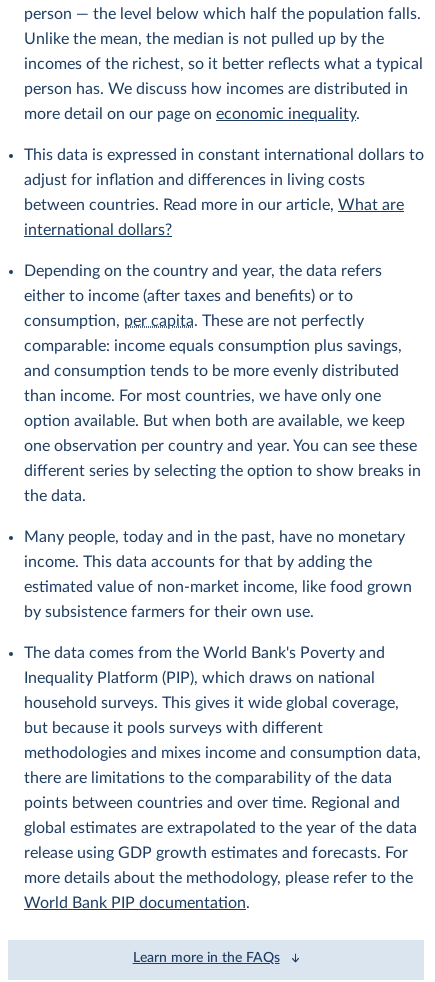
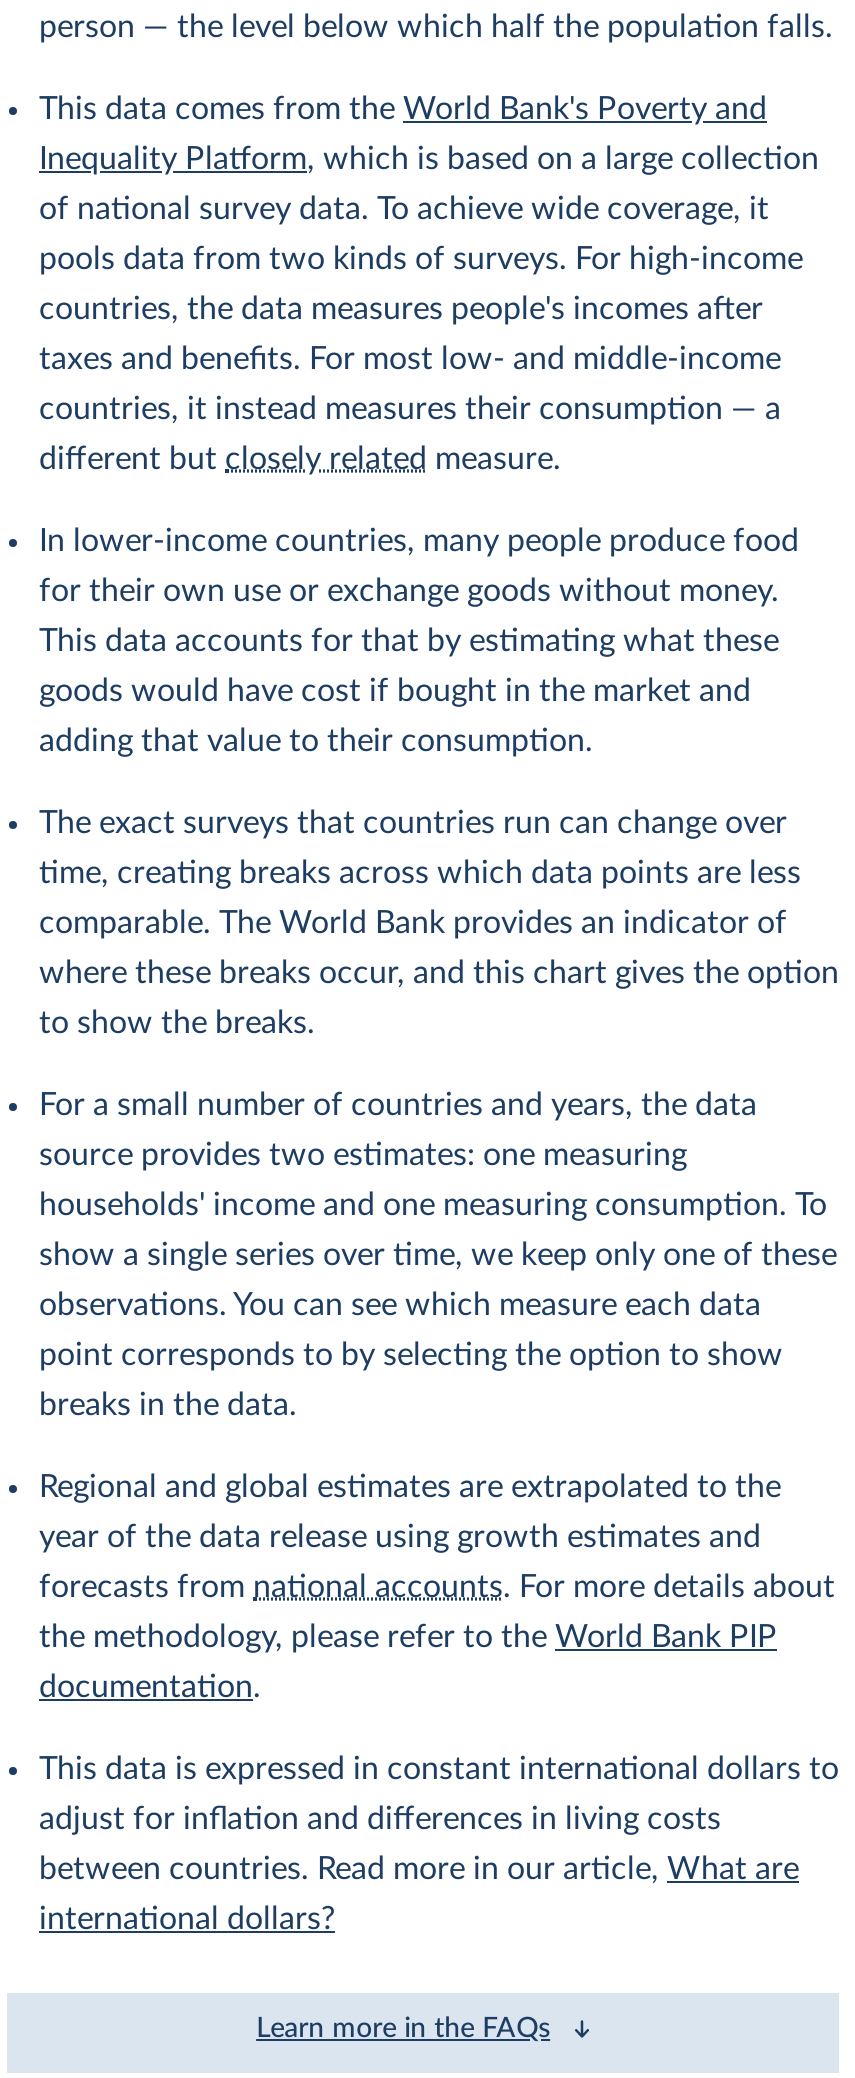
- Unlike the mean, the median is not pulled up by the
- incomes of the richest, so it better reflects what a typical
- person has. We discuss how incomes are distributed in
- more detail on our page on economic inequality.
+ This data comes from the World Bank's Poverty and
+ Inequality Platform, which is based on a large collection
+ of national survey data. To achieve wide coverage, it
+ pools data from two kinds of surveys. For high-income
+ countries, the data measures people's incomes after
+ taxes and benefits. For most low- and middle-income
+ countries, it instead measures their consumption — a
+ different but closely related measure.
+ In lower-income countries, many people produce food
+ for their own use or exchange goods without money.
+ This data accounts for that by estimating what these
+ goods would have cost if bought in the market and
+ adding that value to their consumption.
+ The exact surveys that countries run can change over
+ time, creating breaks across which data points are less
+ comparable. The World Bank provides an indicator of
+ where these breaks occur, and this chart gives the option
+ to show the breaks.
+ For a small number of countries and years, the data
+ source provides two estimates: one measuring
+ households' income and one measuring consumption. To
+ show a single series over time, we keep only one of these
+ observations. You can see which measure each data
+ point corresponds to by selecting the option to show
+ breaks in the data.
+ Regional and global estimates are extrapolated to the
+ year of the data release using growth estimates and
+ forecasts from national accounts. For more details about
+ the methodology, please refer to the World Bank PIP
+ documentation.

moved down: This data is expressed in constant international dollars to | adjust for inflation and differences in living costs | between countries. Read more in our article, What are | international dollars?

- Depending on the country and year, the data refers
- either to income (after taxes and benefits) or to
- consumption, per capita. These are not perfectly
- comparable: income equals consumption plus savings,
- and consumption tends to be more evenly distributed
- than income. For most countries, we have only one
- option available. But when both are available, we keep
- one observation per country and year. You can see these
- different series by selecting the option to show breaks in
- the data.
- Many people, today and in the past, have no monetary
- income. This data accounts for that by adding the
- estimated value of non-market income, like food grown
- by subsistence farmers for their own use.
- The data comes from the World Bank's Poverty and
- Inequality Platform (PIP), which draws on national
- household surveys. This gives it wide global coverage,
- but because it pools surveys with different
- methodologies and mixes income and consumption data,
- there are limitations to the comparability of the data
- points between countries and over time. Regional and
- global estimates are extrapolated to the year of the data
- release using GDP growth estimates and forecasts. For
- more details about the methodology, please refer to the
- World Bank PIP documentation.
